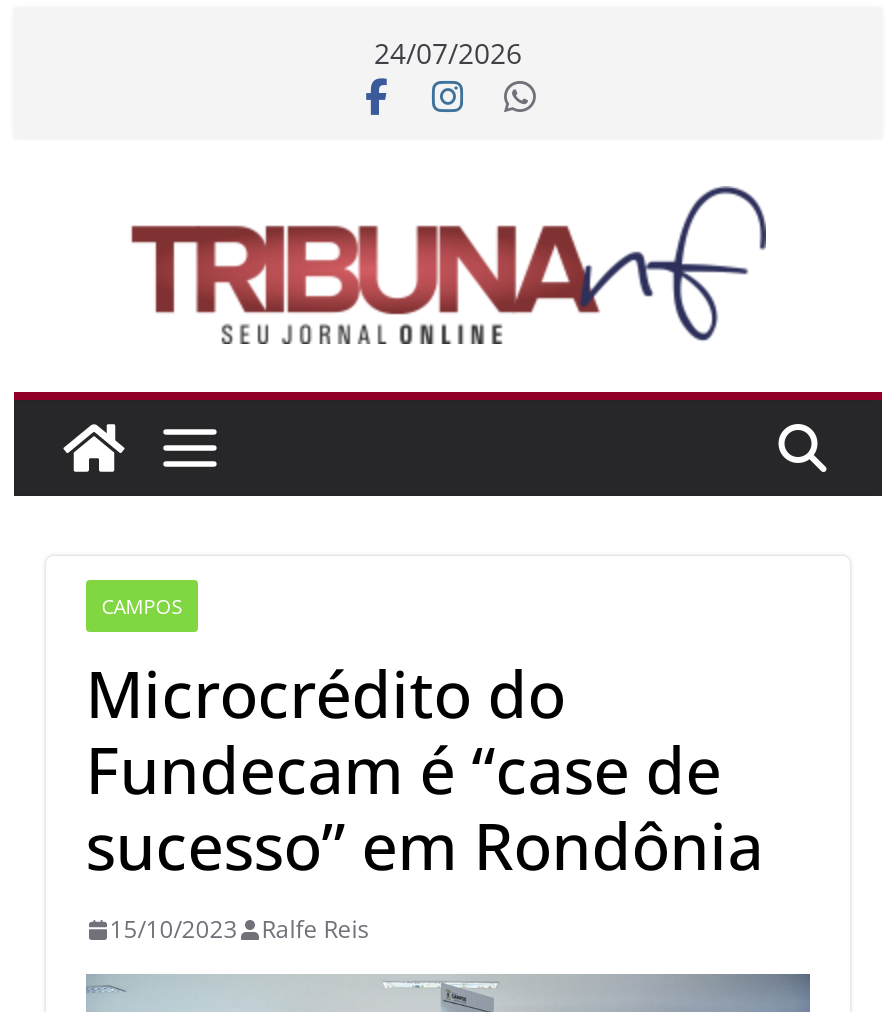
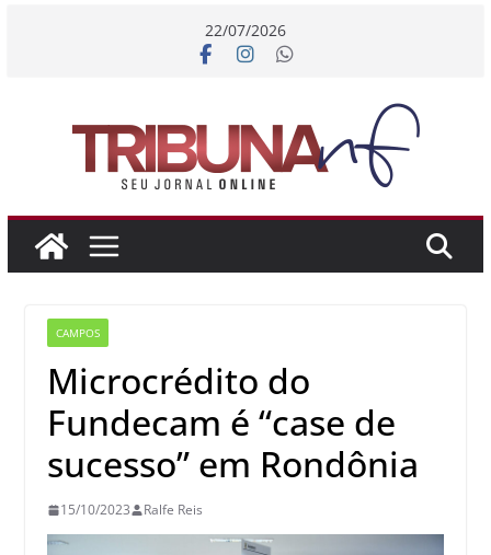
- 24/07/2026
+ 22/07/2026
